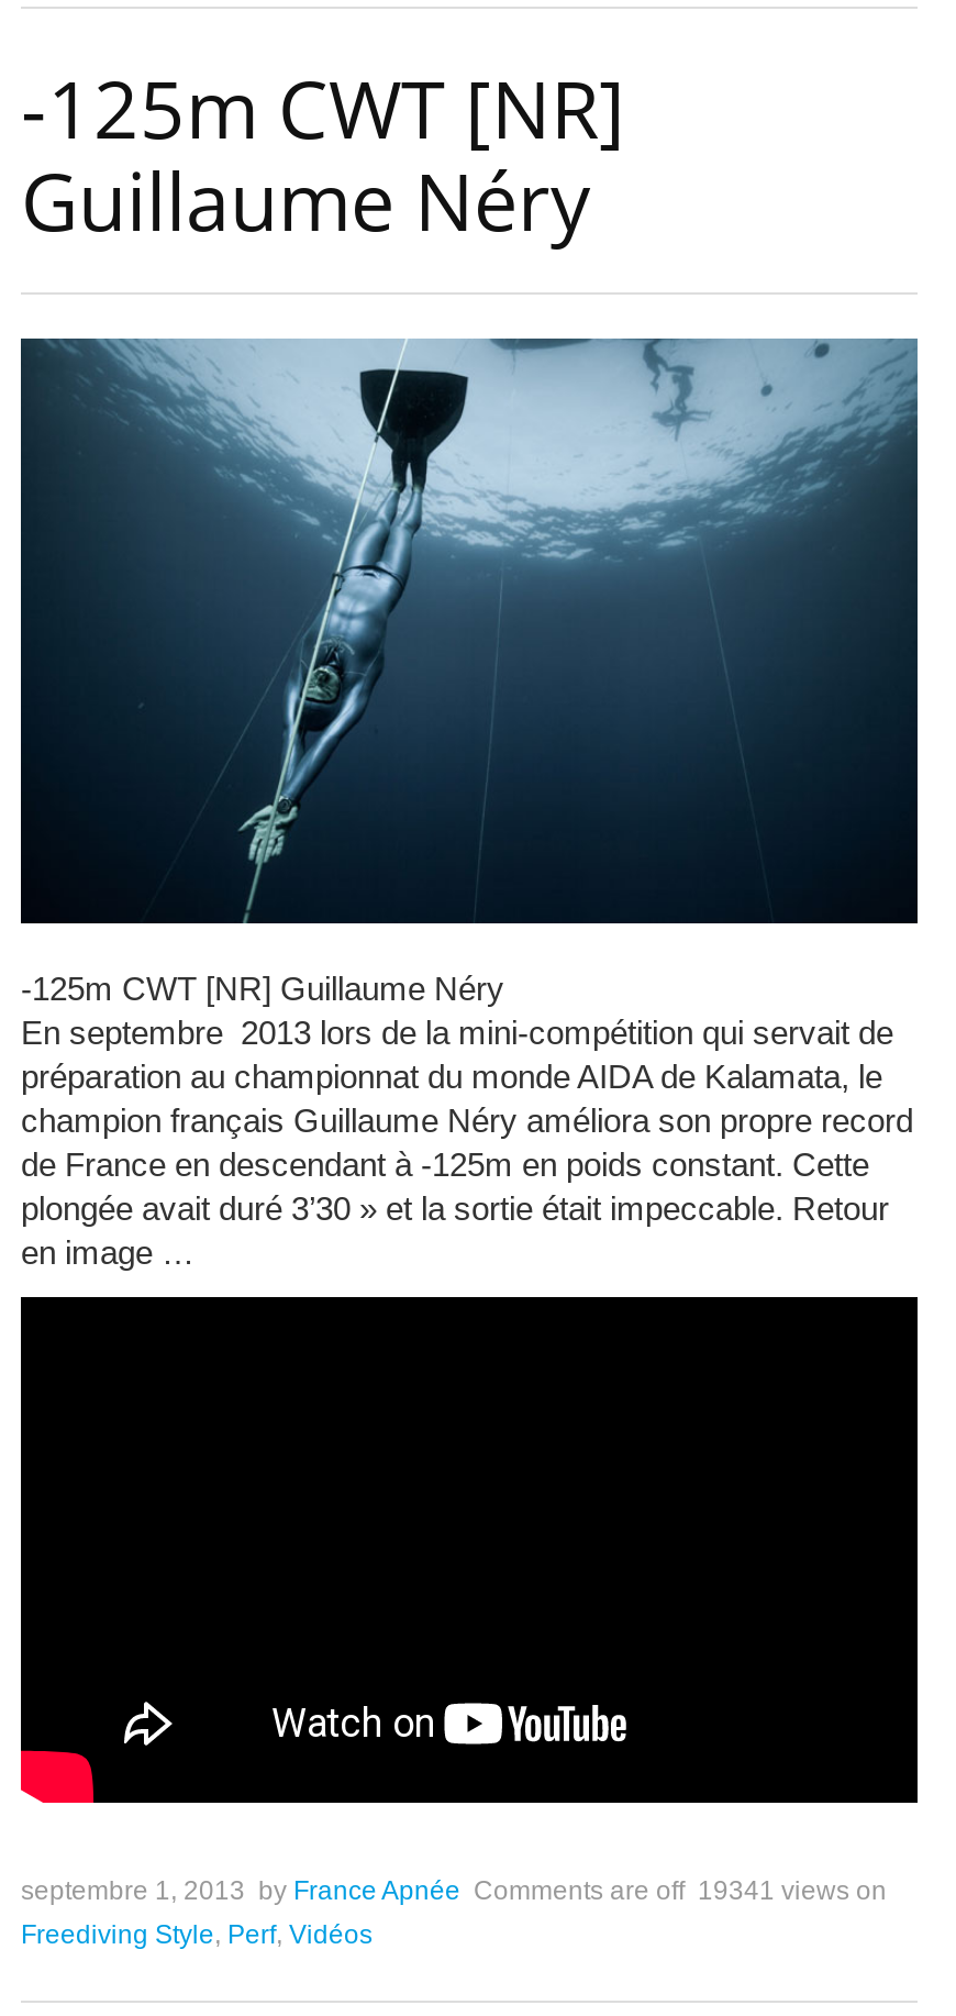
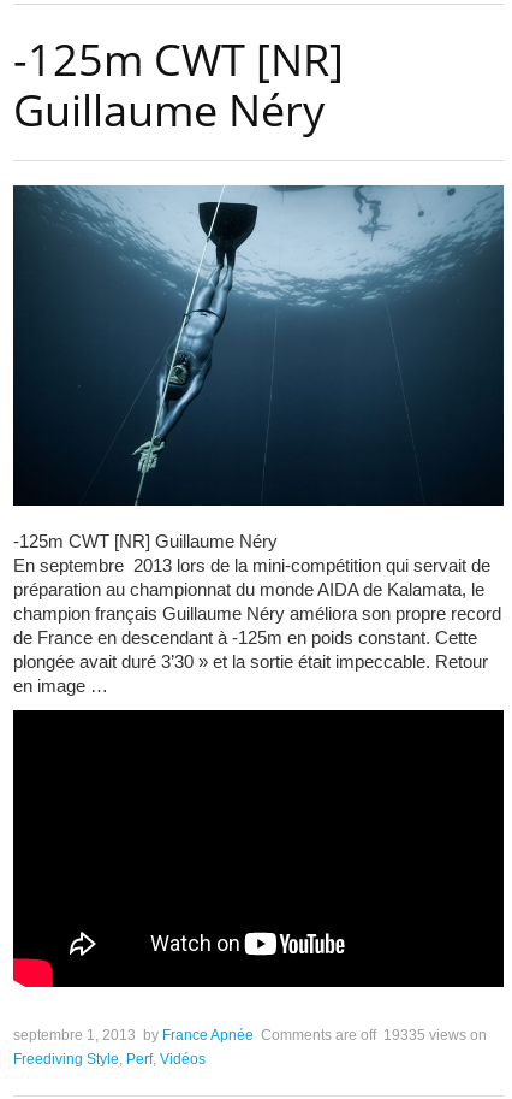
- septembre 1, 2013 by France Apnée Comments are off 19341 views on
+ septembre 1, 2013 by France Apnée Comments are off 19335 views on
